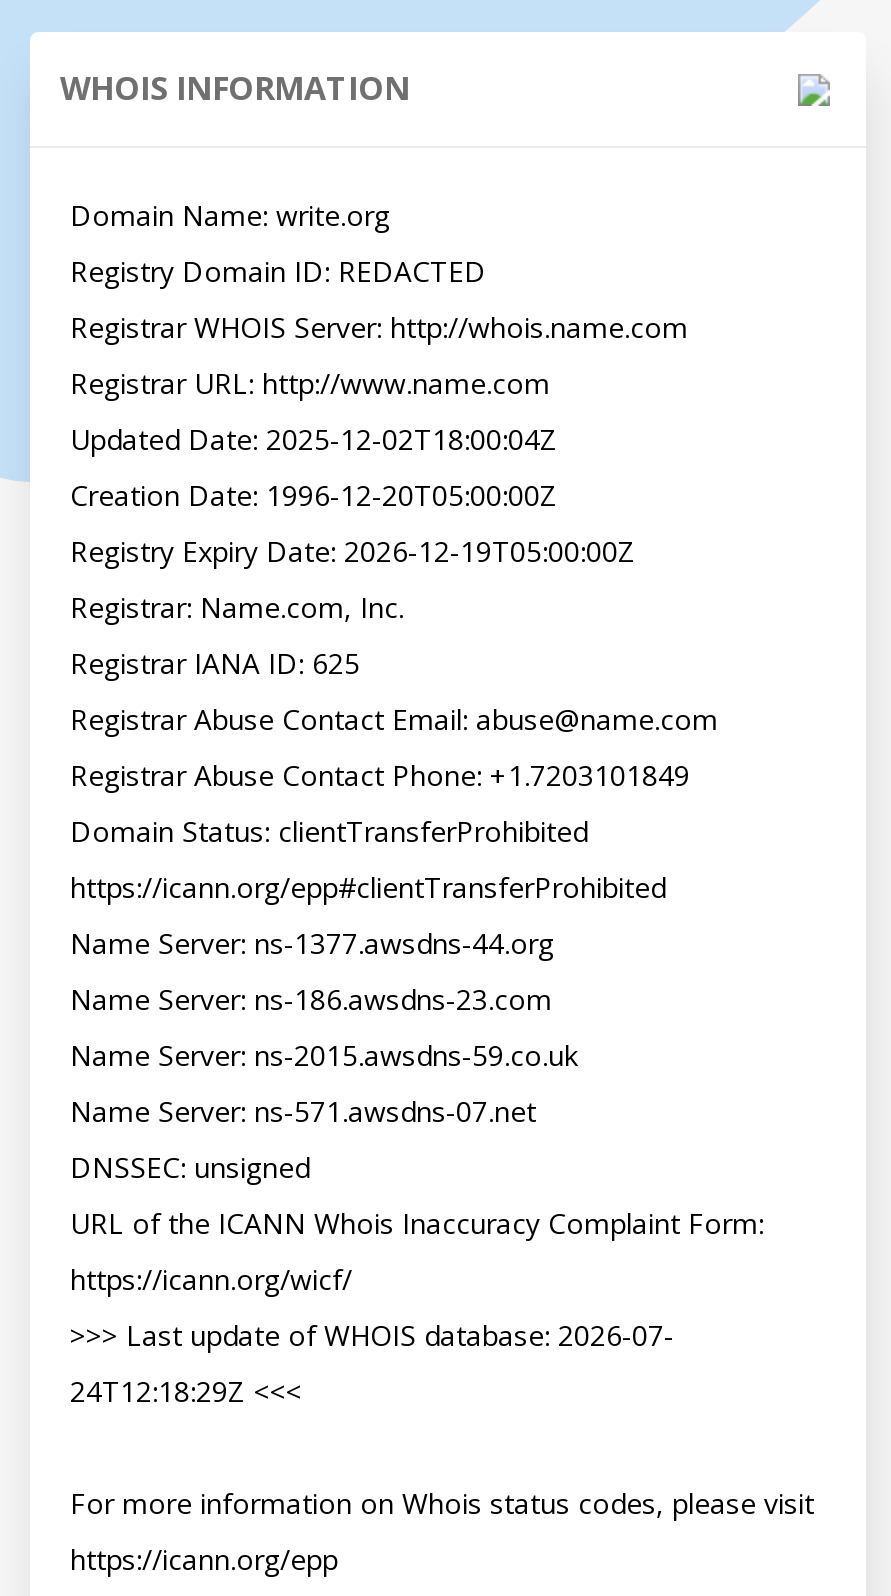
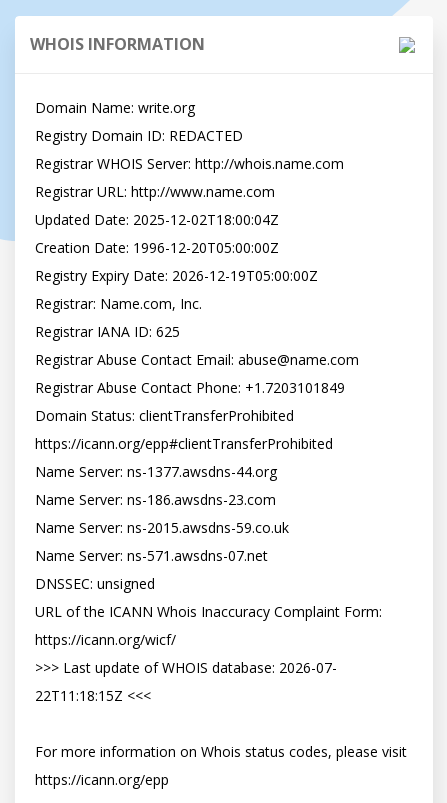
- 24T12:18:29Z <<<
+ 22T11:18:15Z <<<
